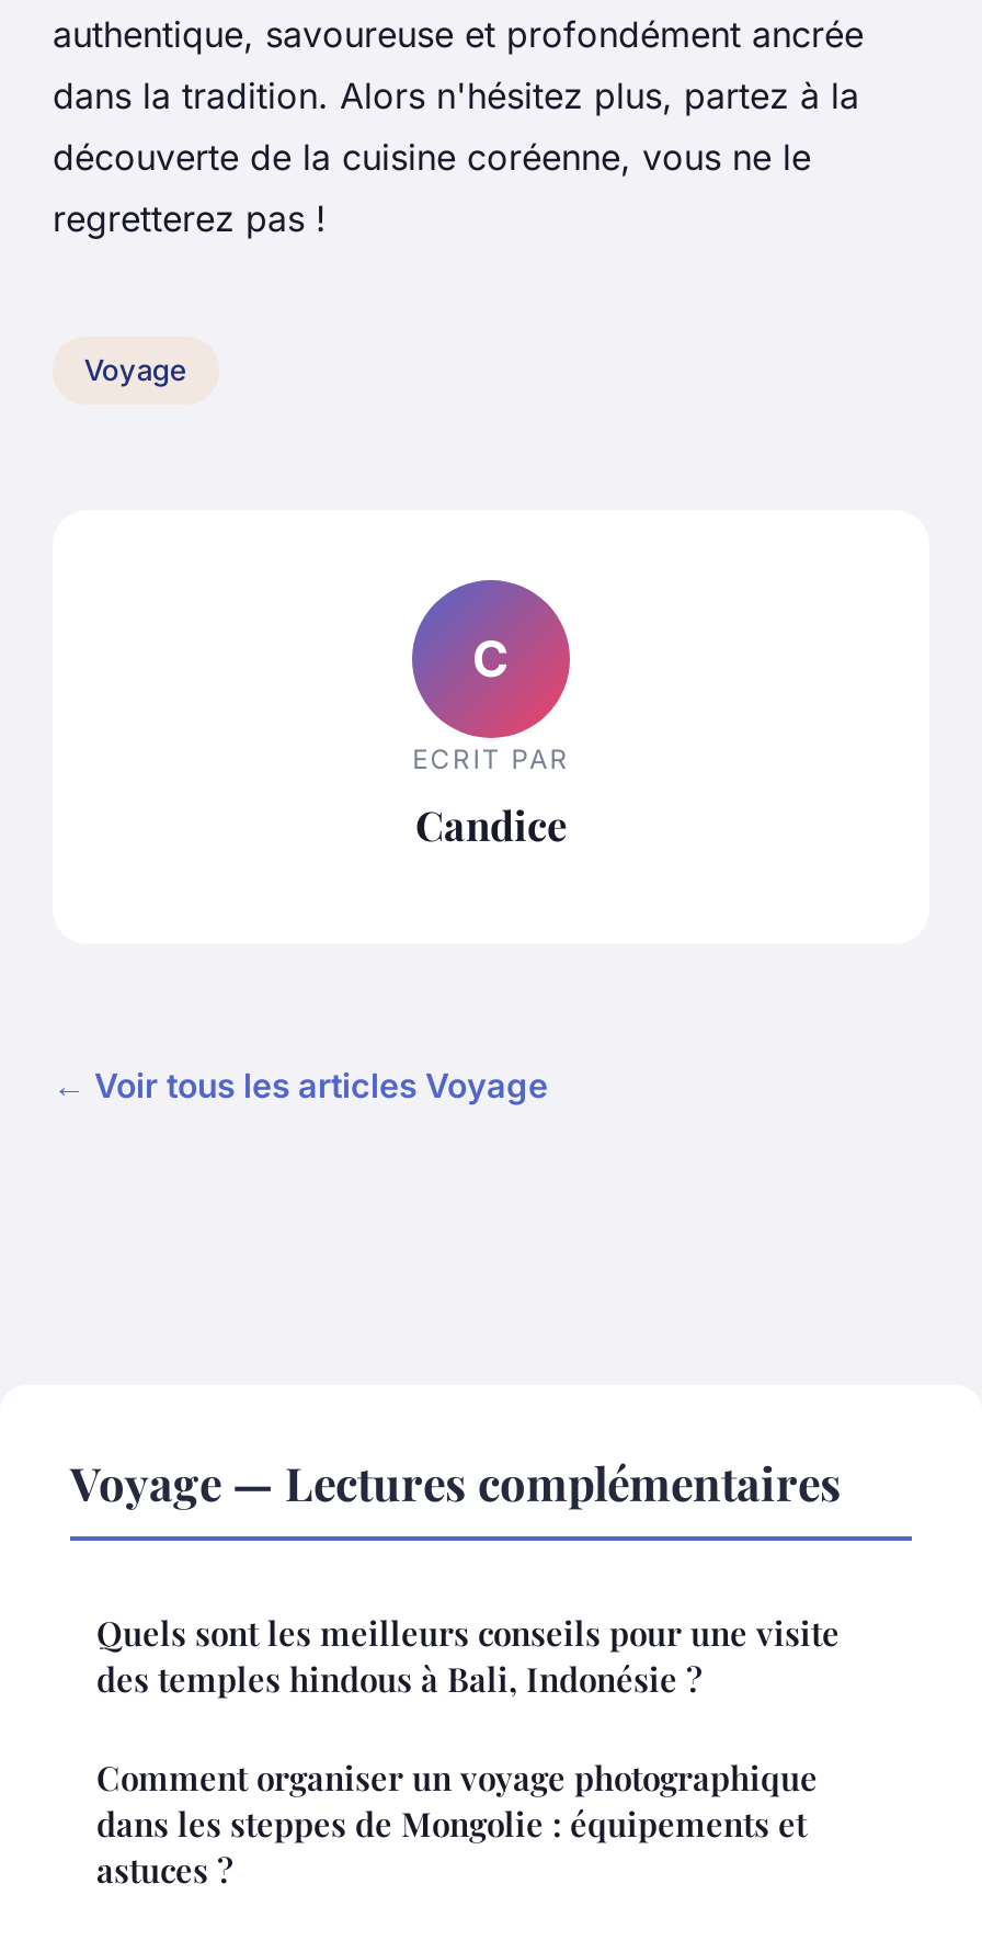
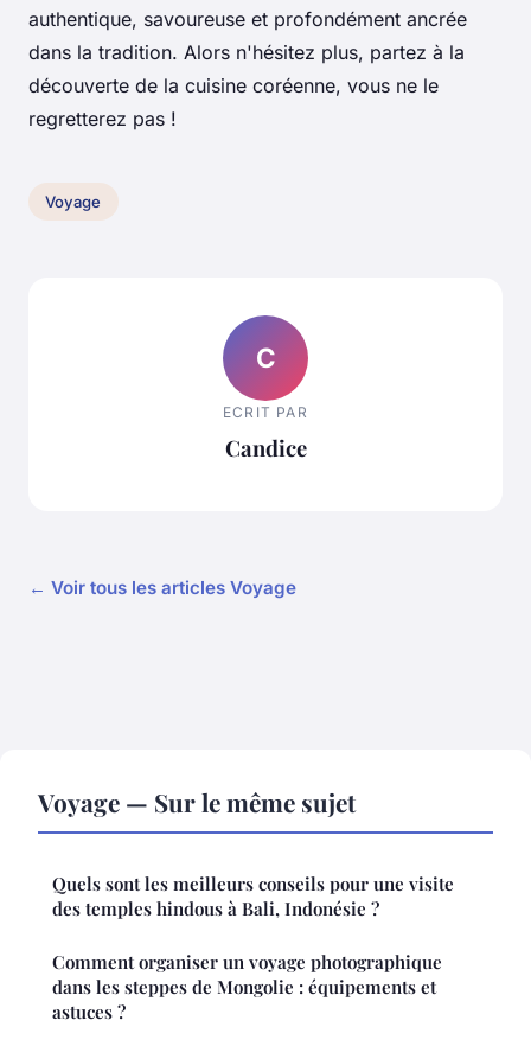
- Voyage — Lectures complémentaires
+ Voyage — Sur le même sujet
